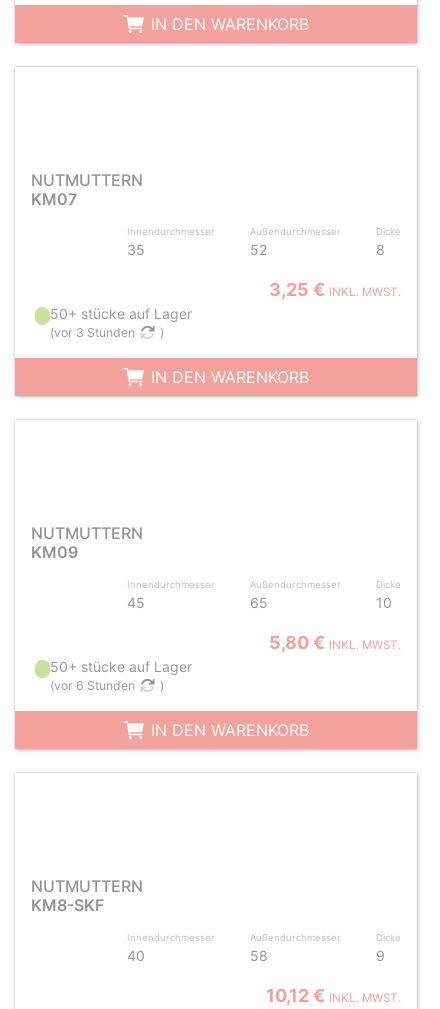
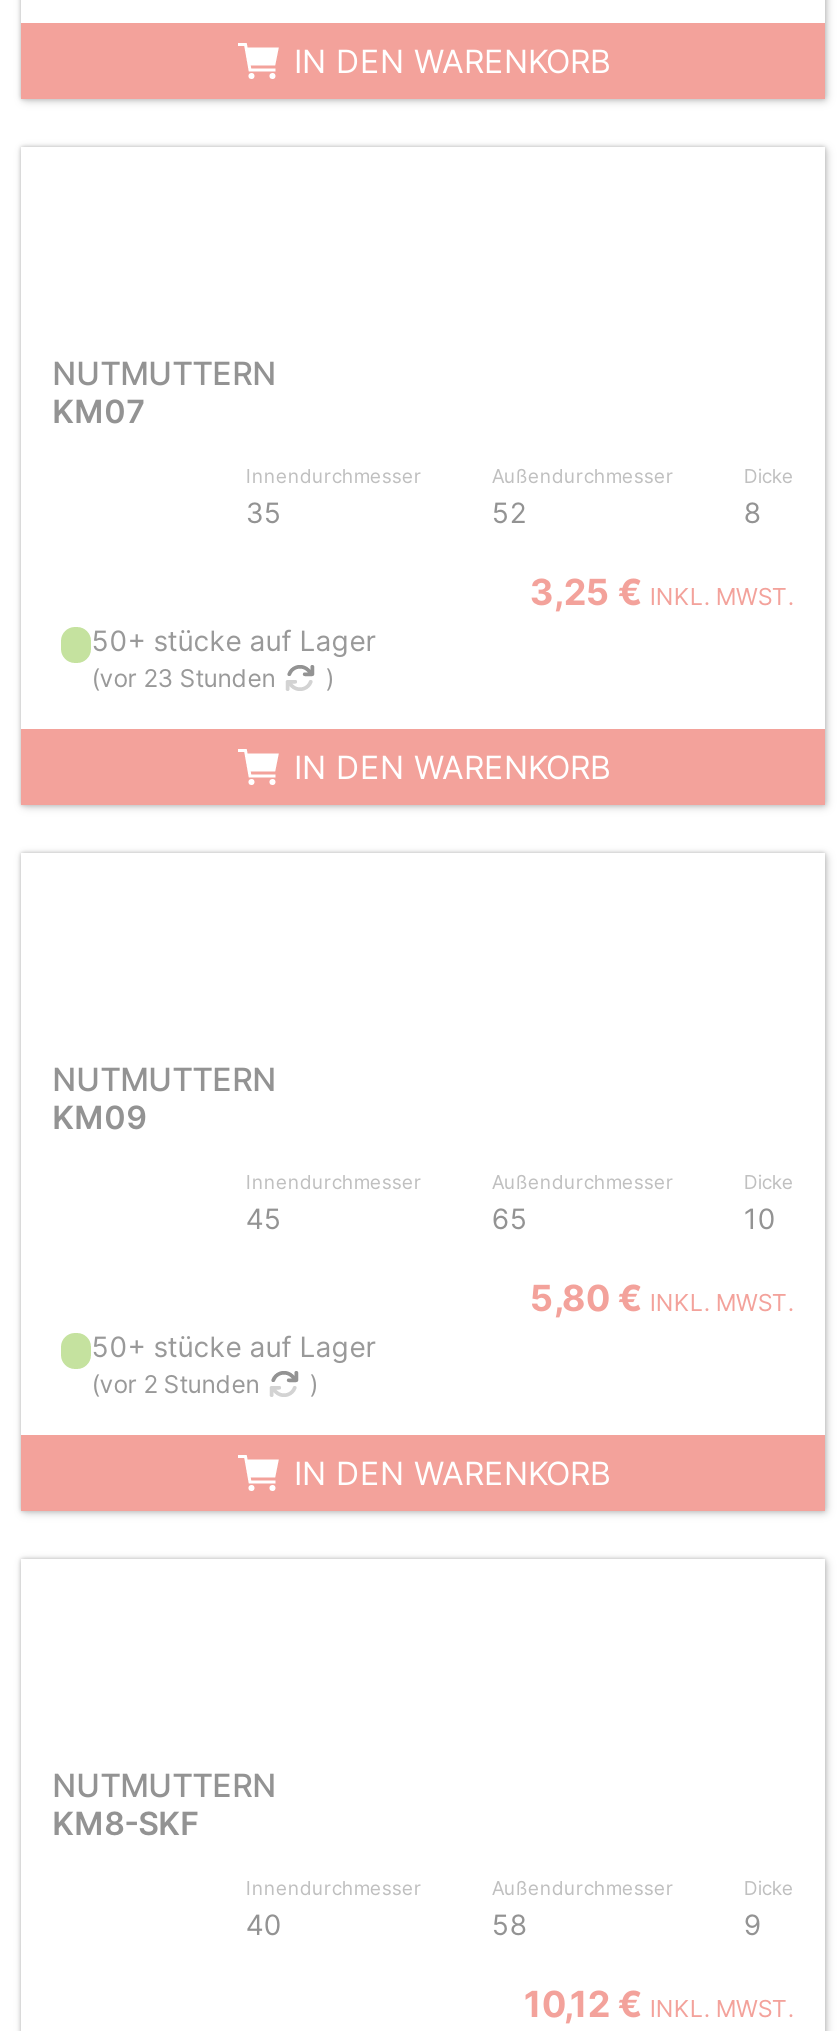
- (vor 3 Stunden
+ (vor 23 Stunden

- (vor 6 Stunden
+ (vor 2 Stunden
